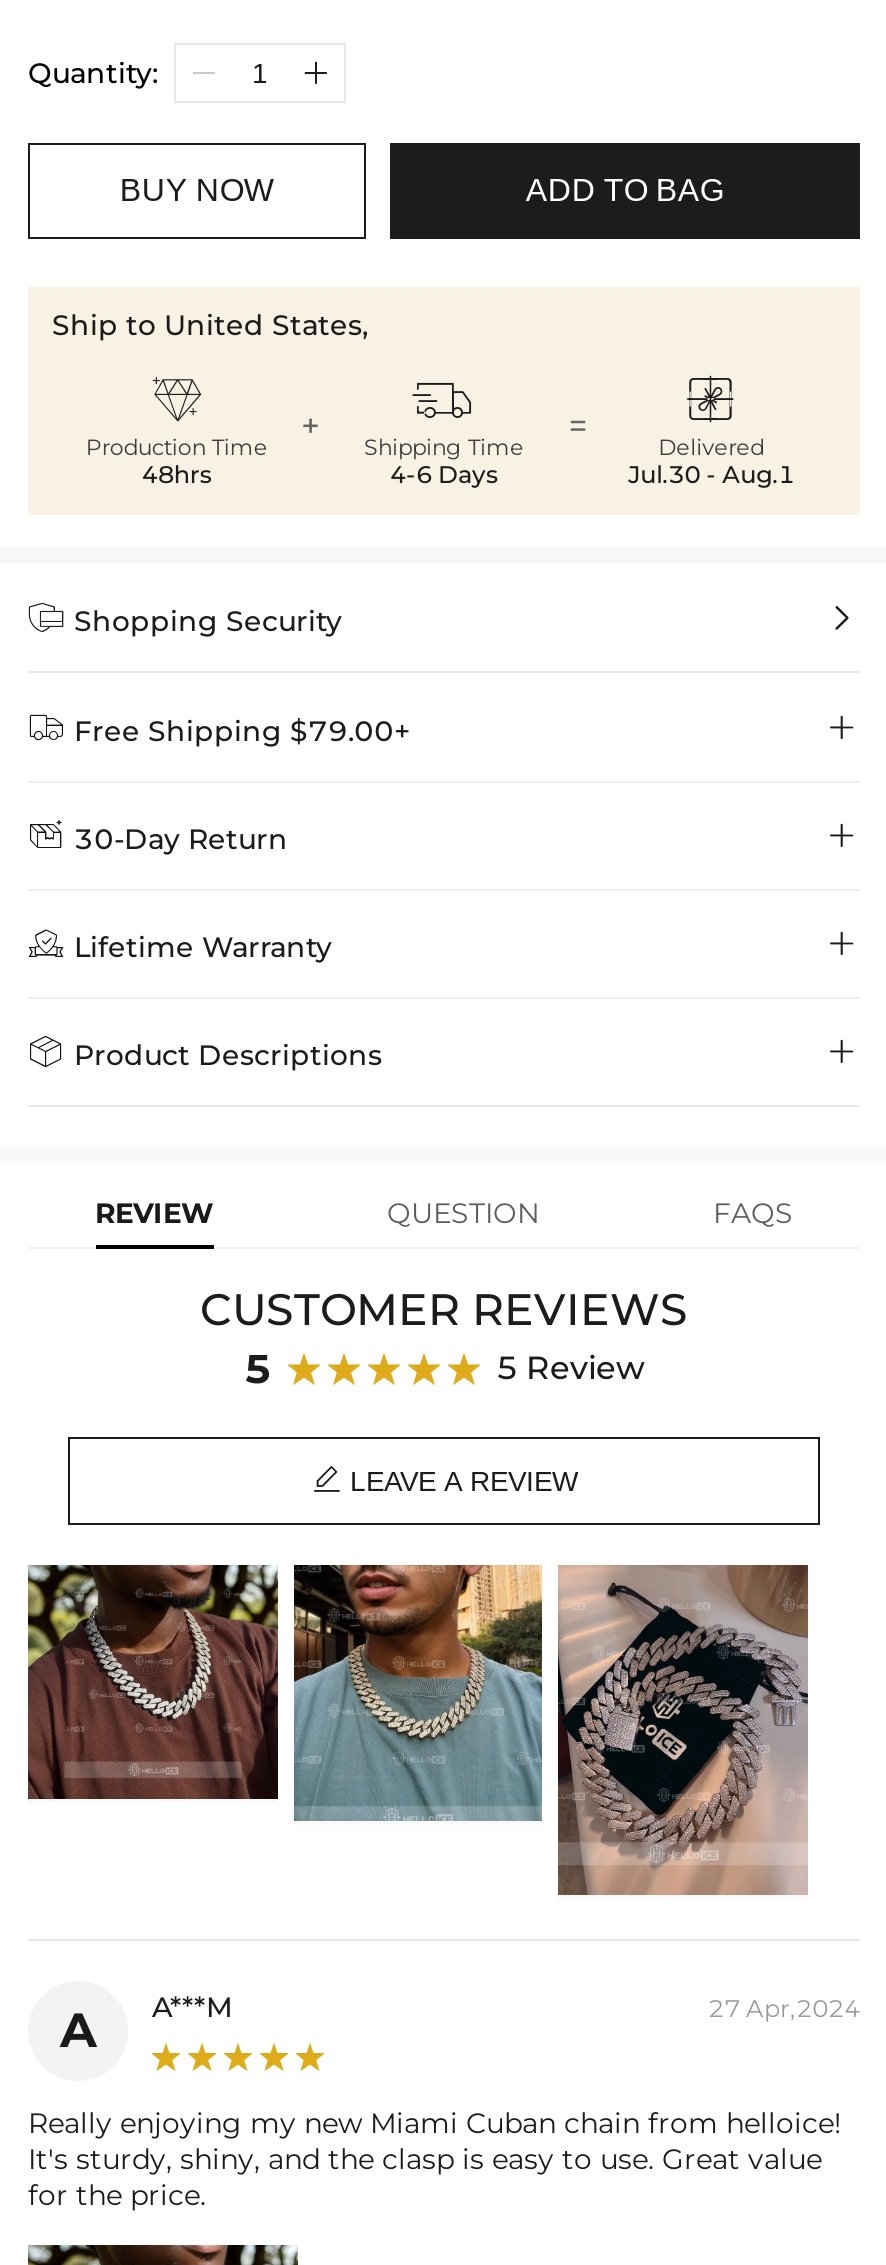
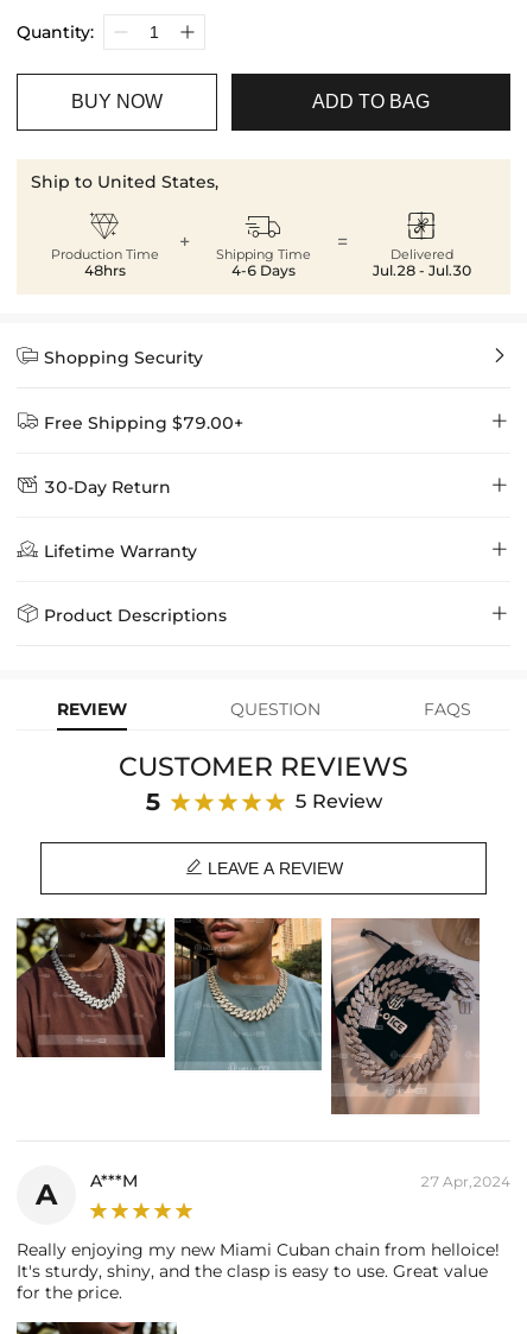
- Jul.30 - Aug.1
+ Jul.28 - Jul.30
